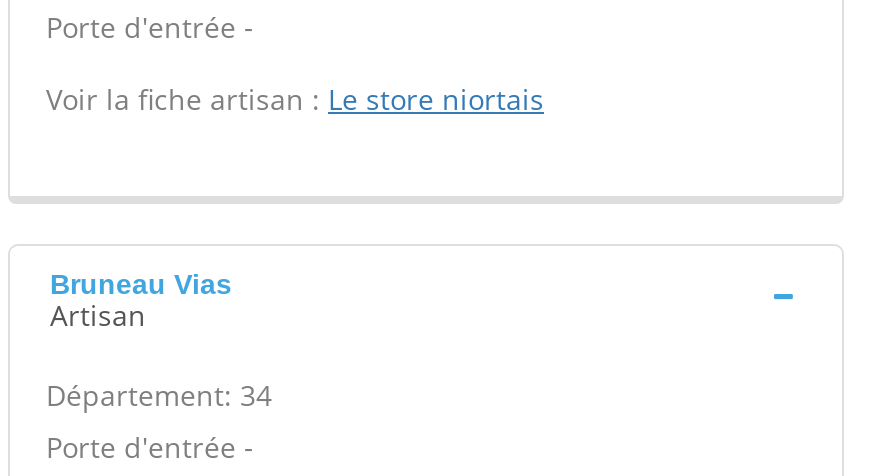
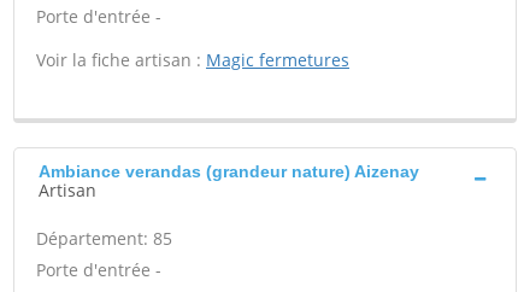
- Voir la fiche artisan : Le store niortais
+ Voir la fiche artisan : Magic fermetures

- Bruneau Vias
+ Ambiance verandas (grandeur nature) Aizenay

- Département: 34
+ Département: 85
